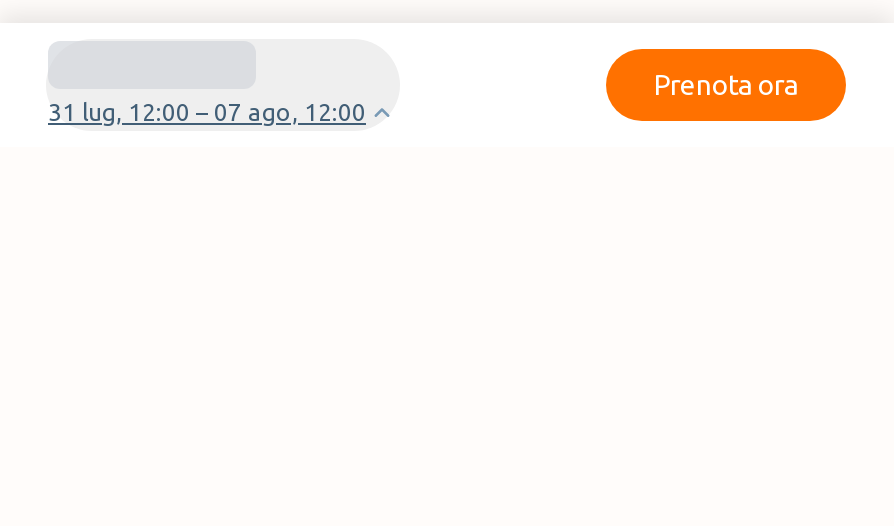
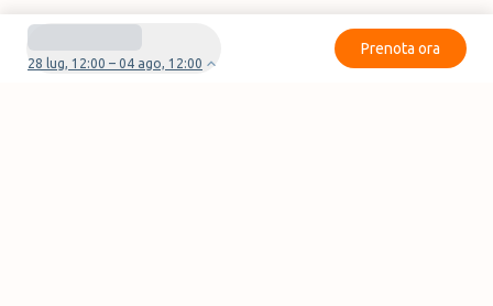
- 31 lug, 12:00 – 07 ago, 12:00
+ 28 lug, 12:00 – 04 ago, 12:00
